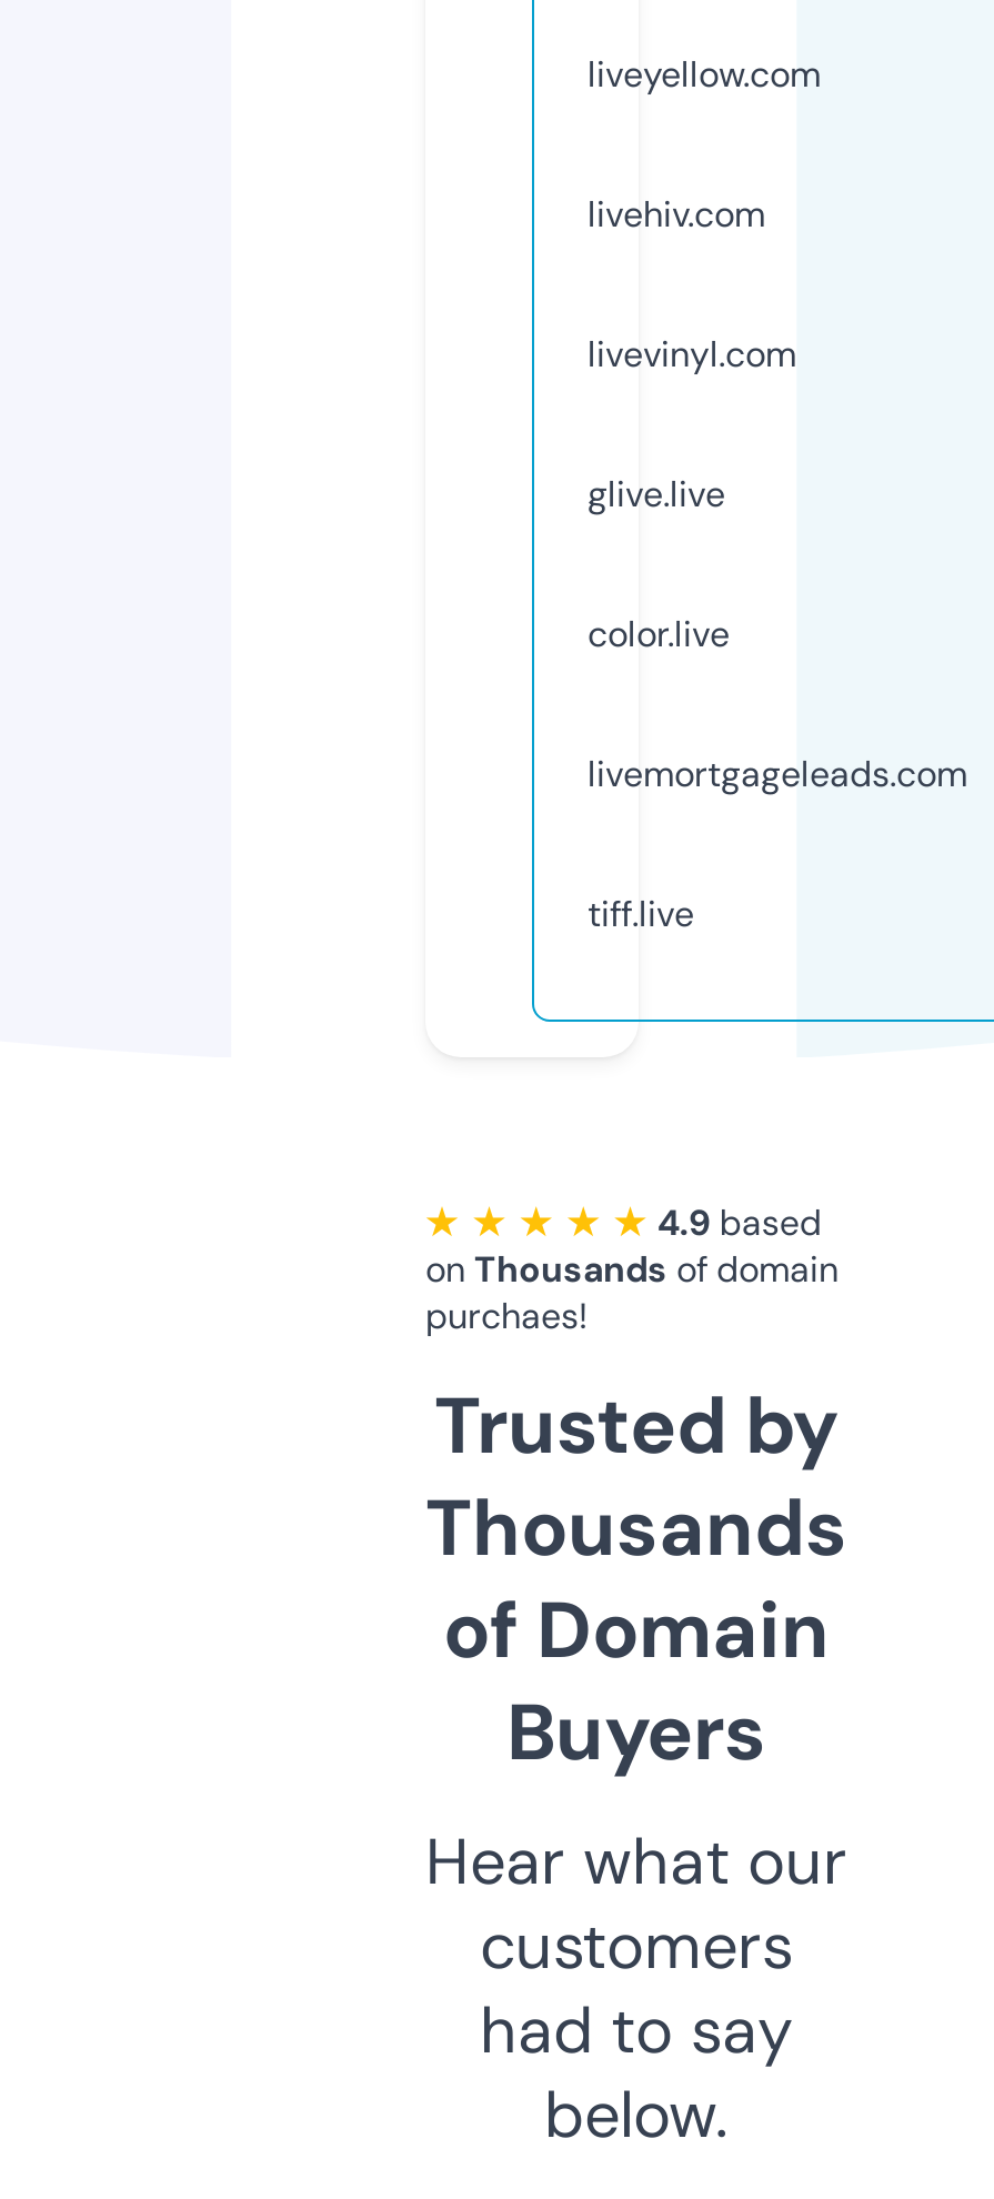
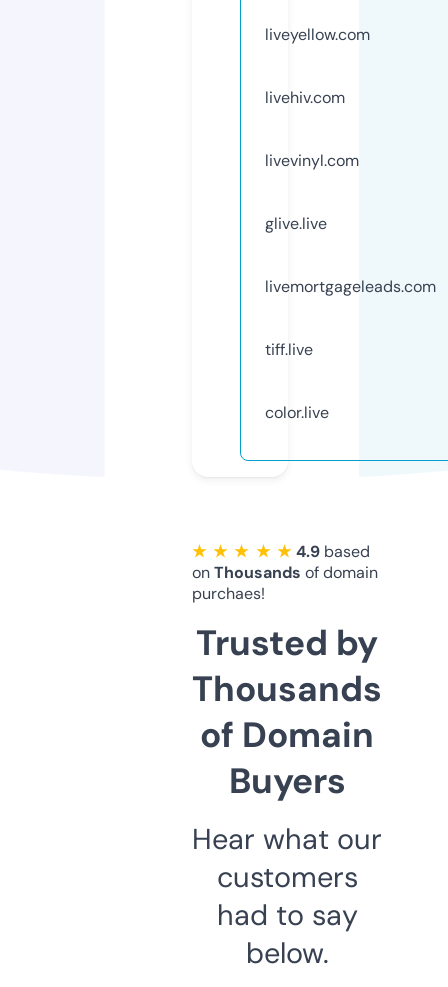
moved down: color.live

moved up: livemortgageleads.com | tiff.live
